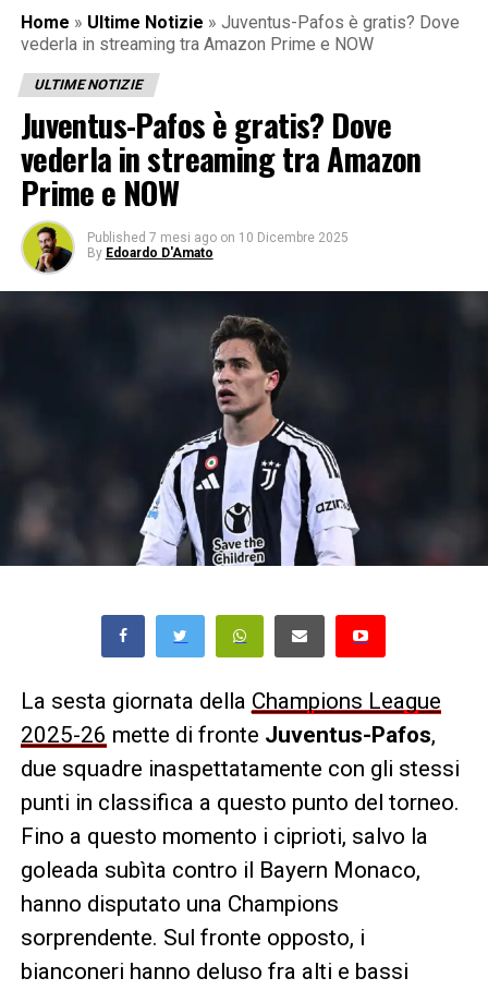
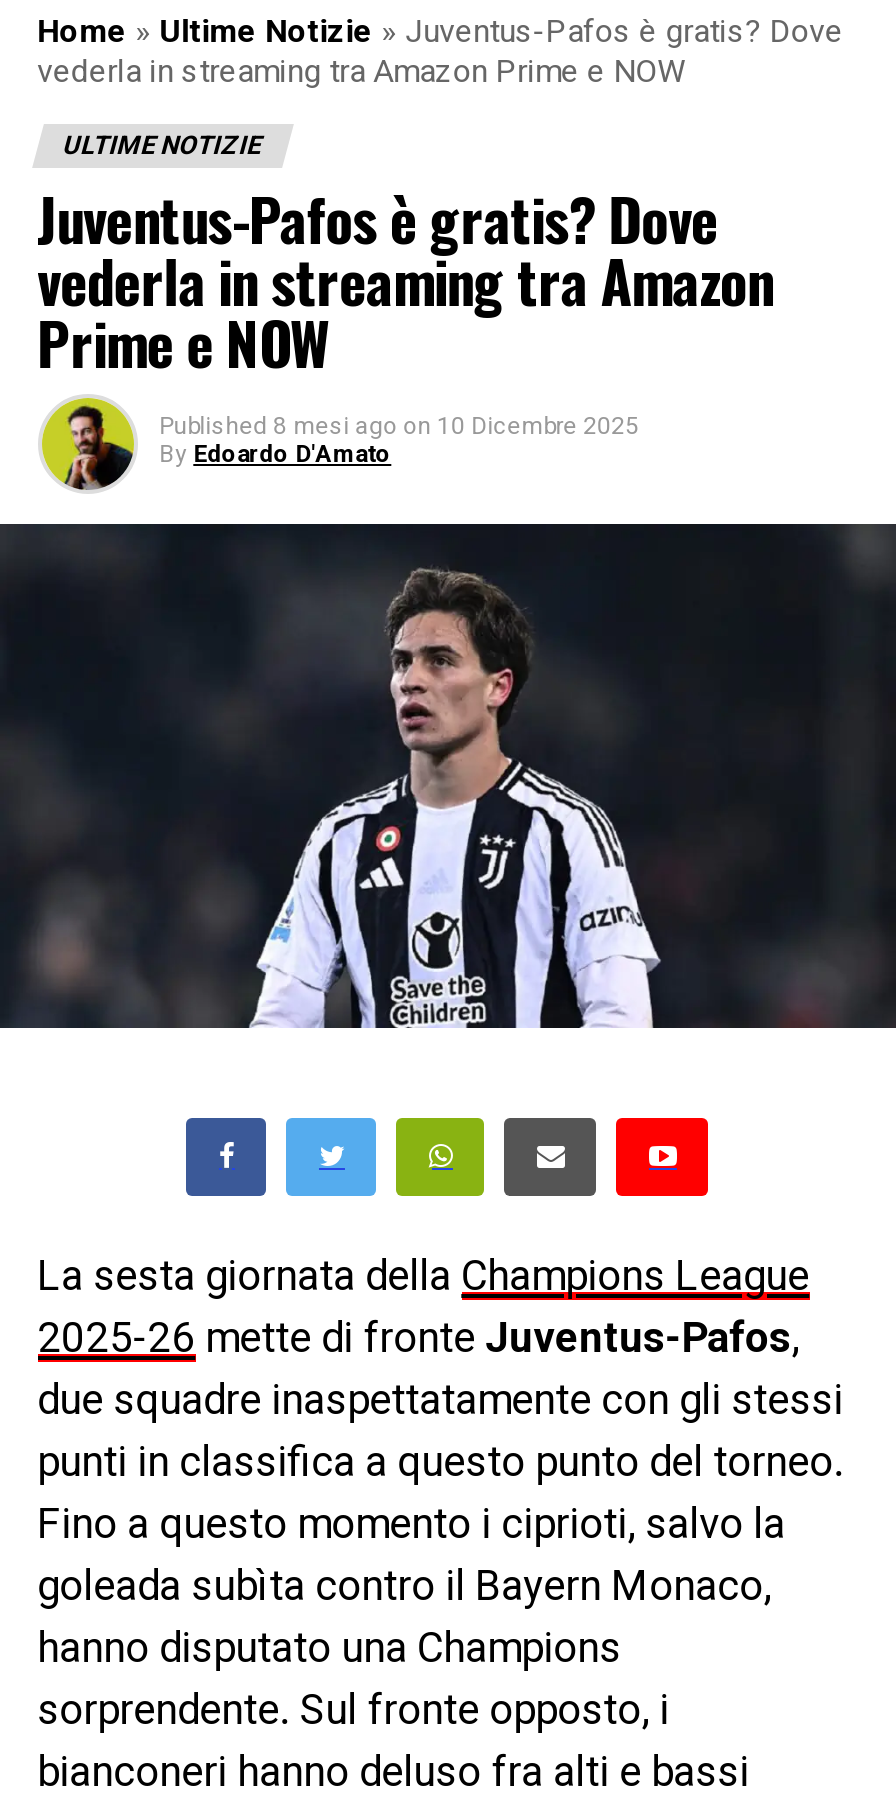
- Published 7 mesi ago on 10 Dicembre 2025
+ Published 8 mesi ago on 10 Dicembre 2025
